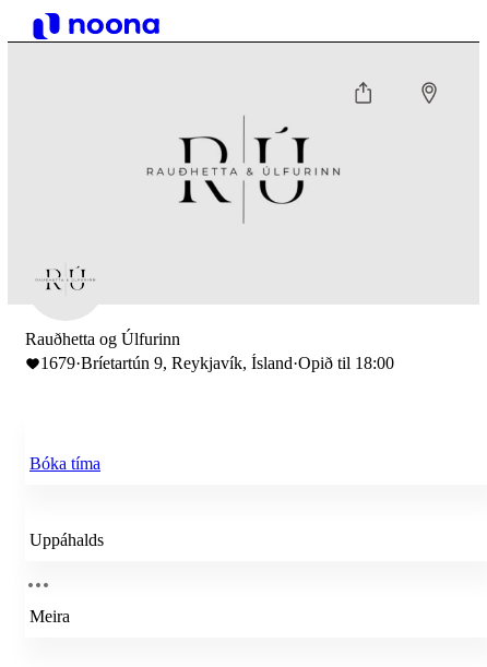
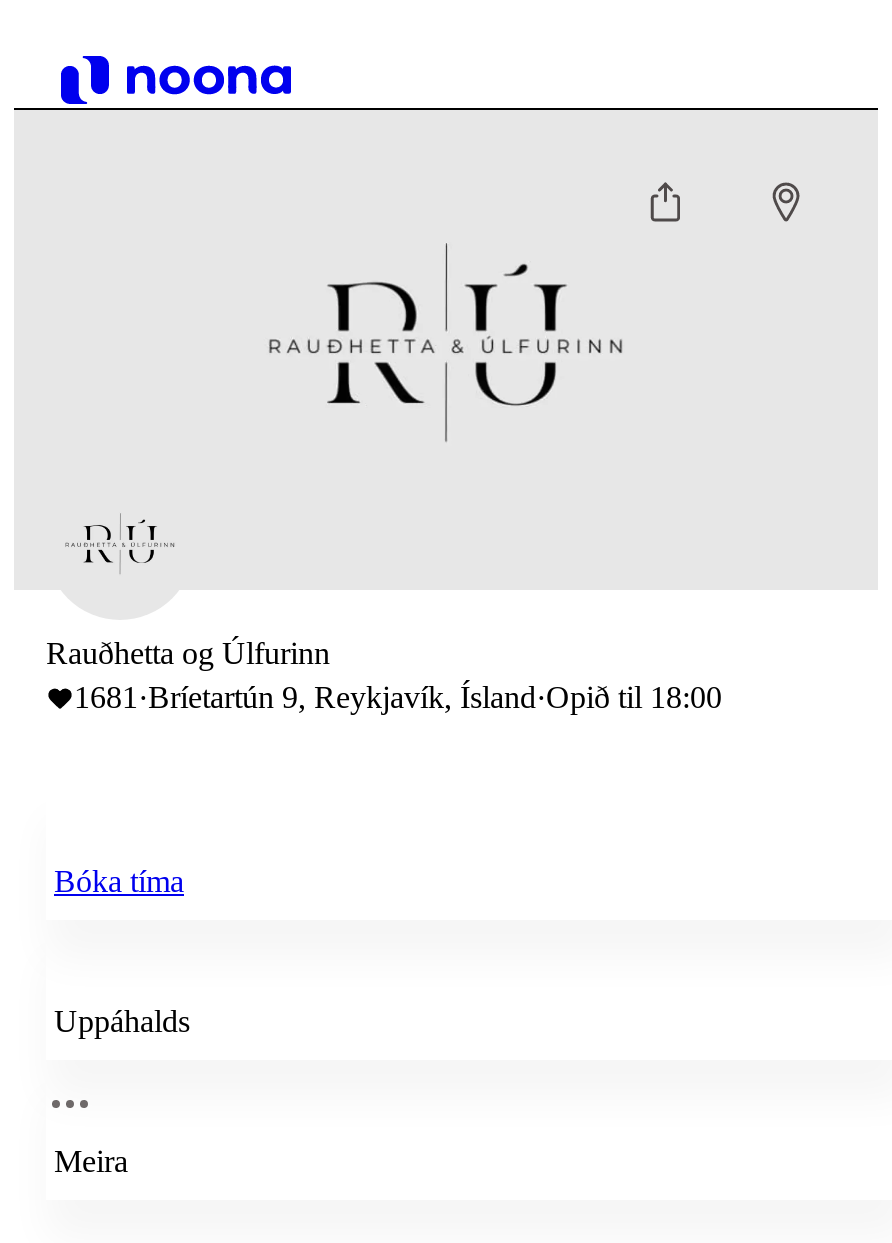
- 1679 · Bríetartún 9, Reykjavík, Ísland·Opið til 18:00
+ 1681 · Bríetartún 9, Reykjavík, Ísland·Opið til 18:00
